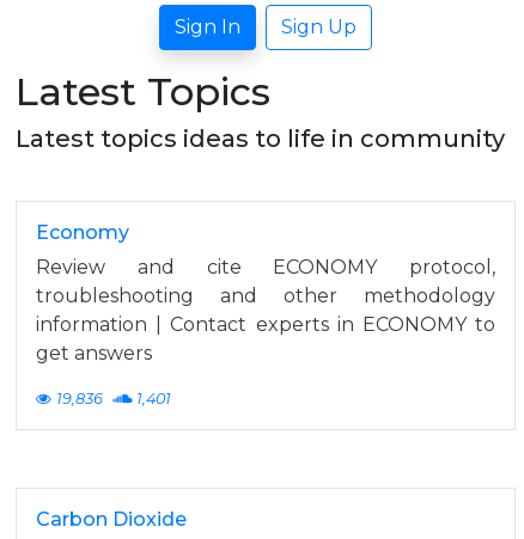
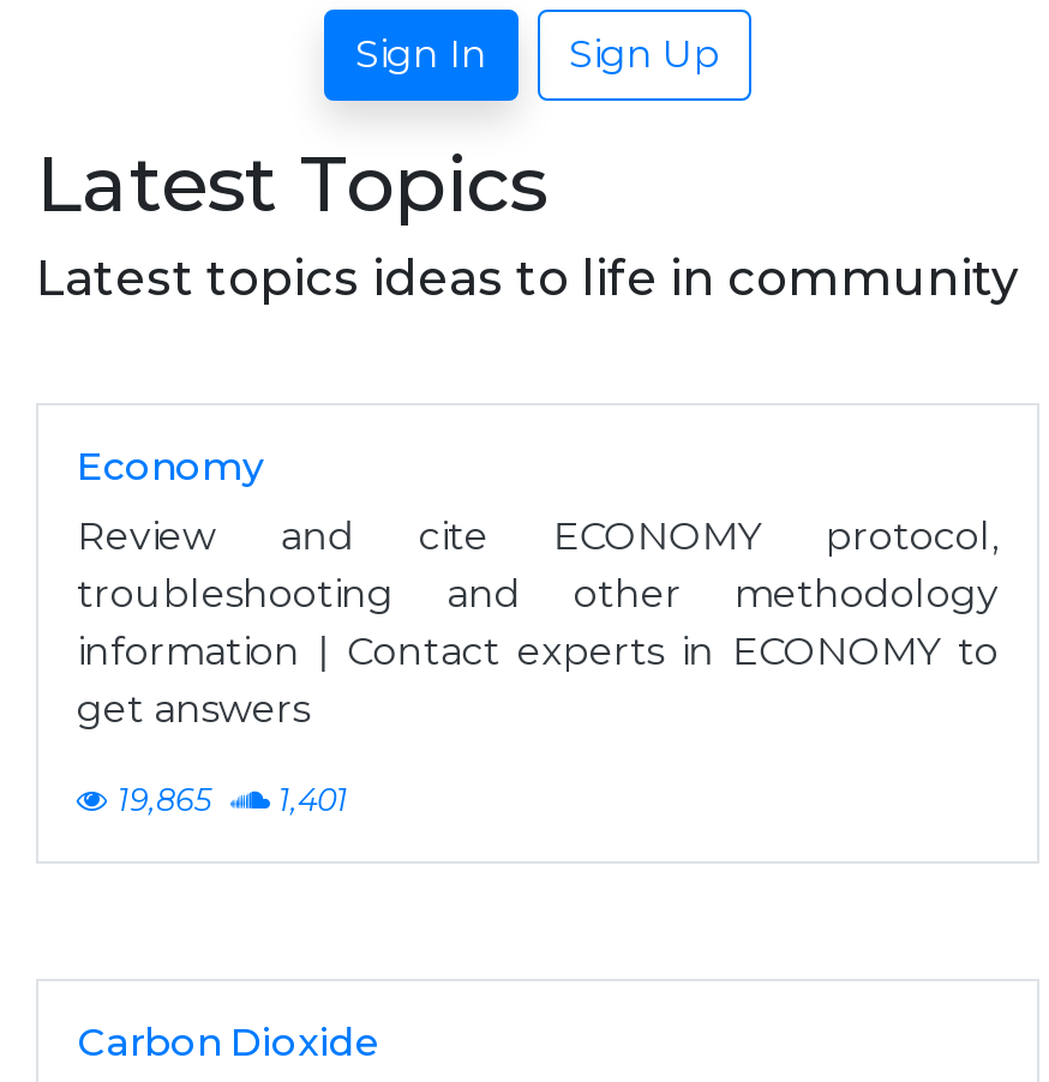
- 19,836 1,401
+ 19,865 1,401
